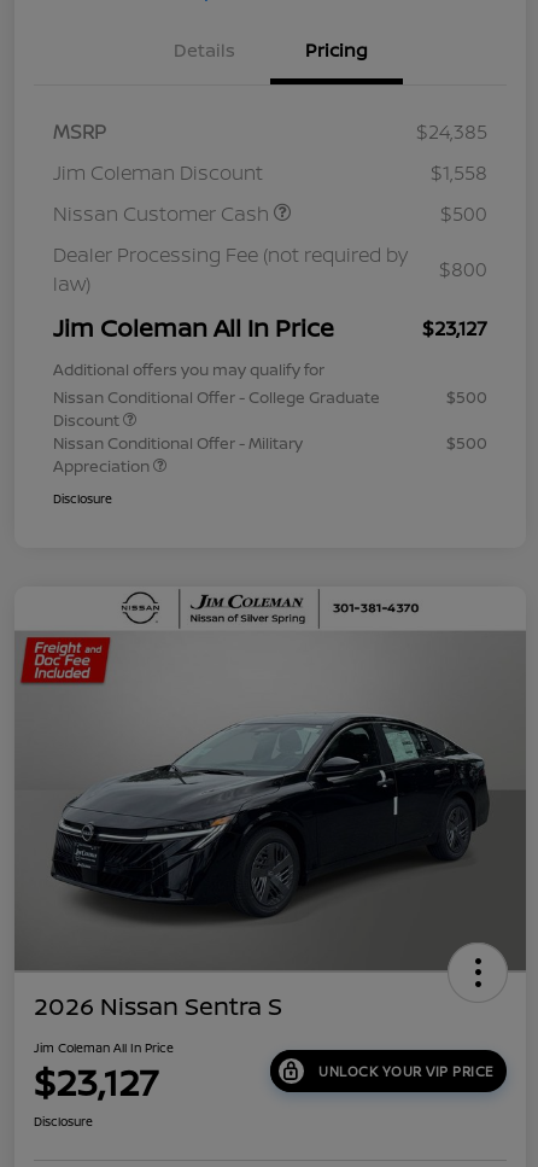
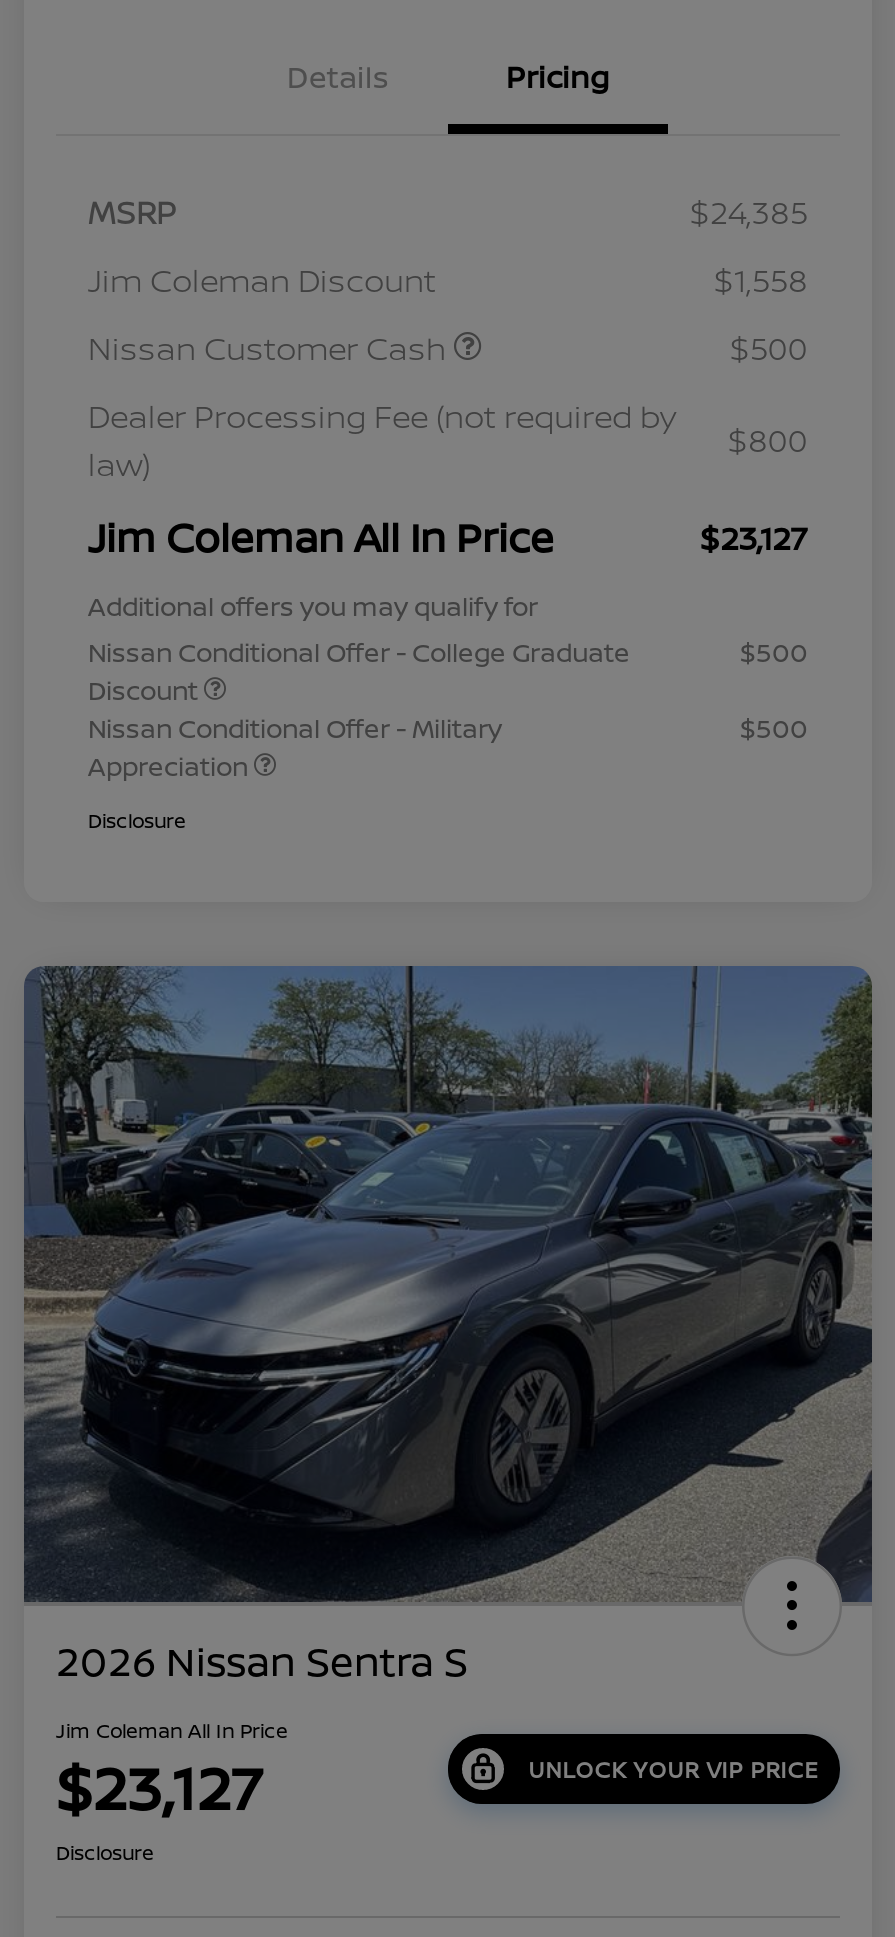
- [image]
+ [image]
